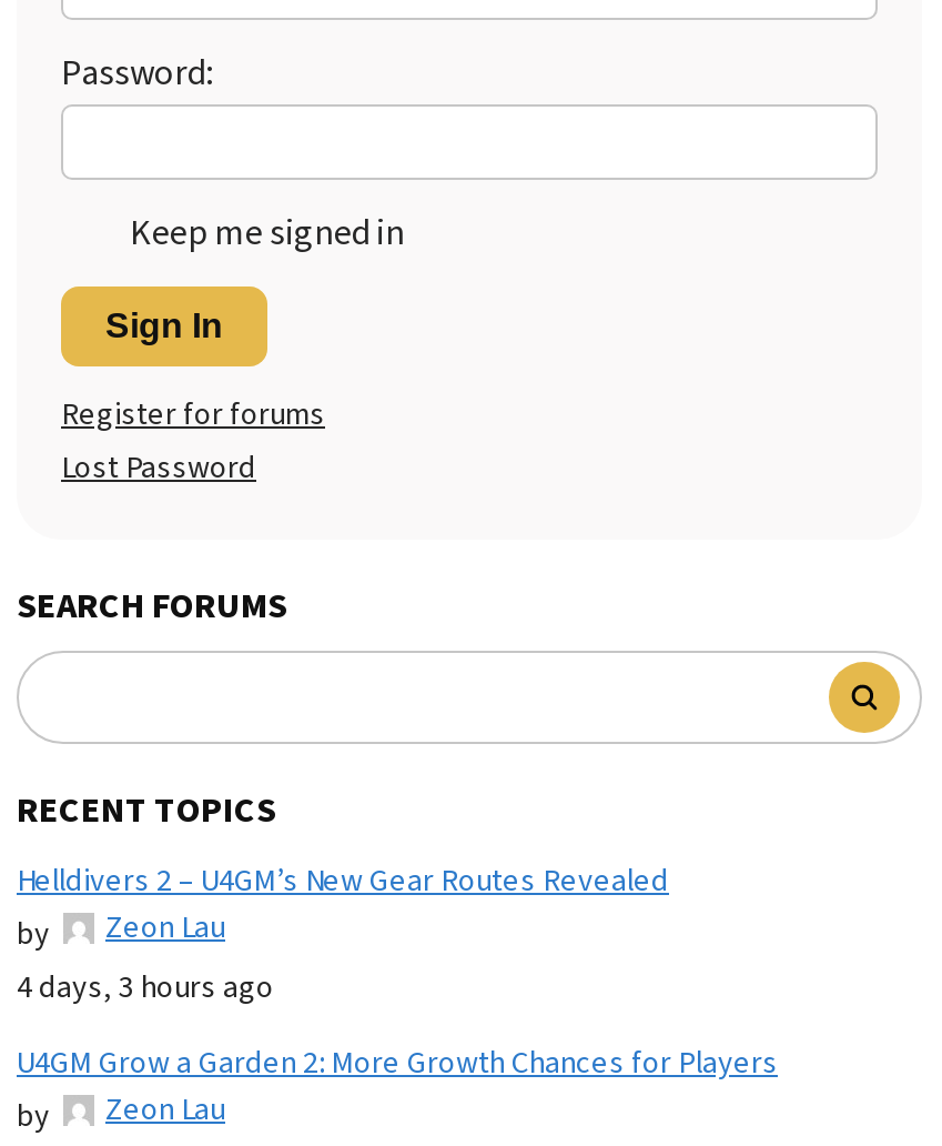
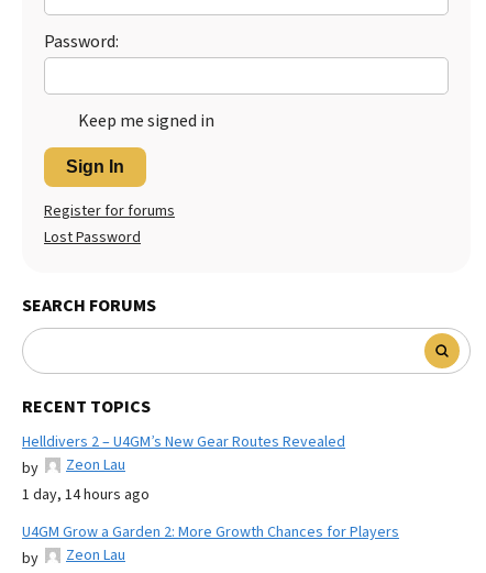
- 4 days, 3 hours ago
+ 1 day, 14 hours ago
